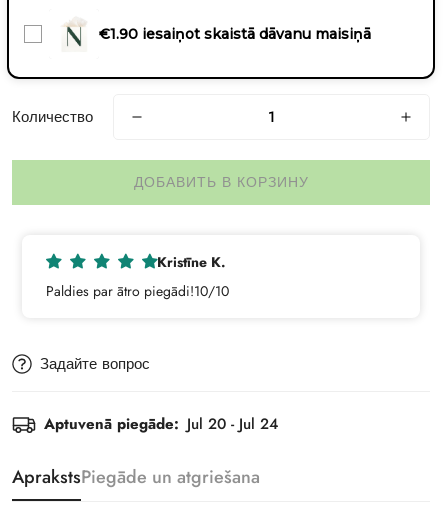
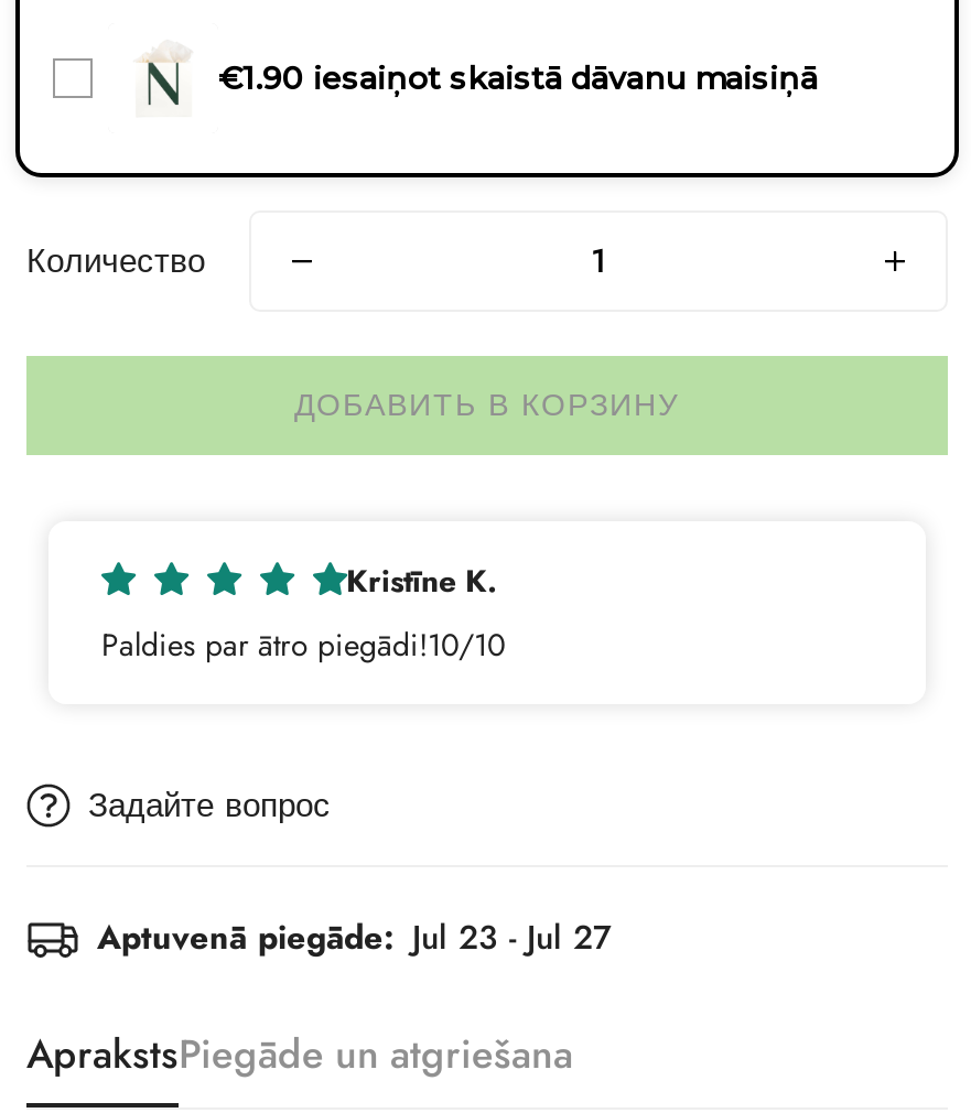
- Aptuvenā piegāde: Jul 20 - Jul 24
+ Aptuvenā piegāde: Jul 23 - Jul 27
